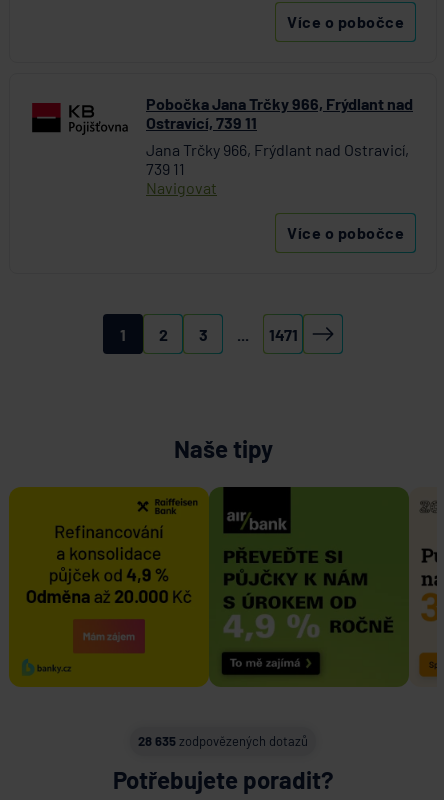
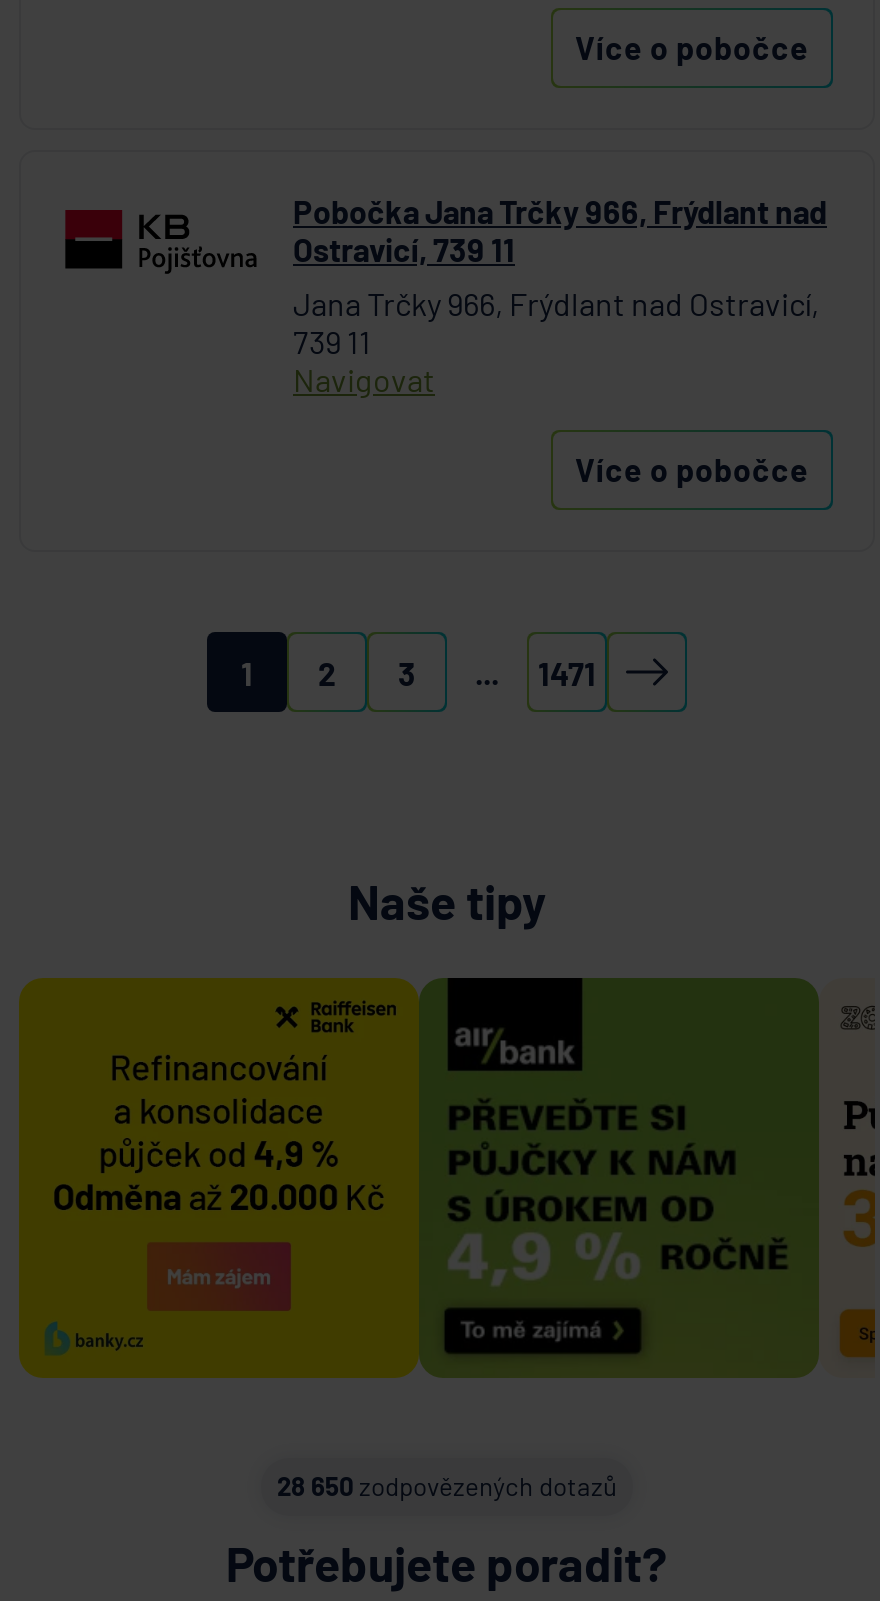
- 28 635 zodpovězených dotazů
+ 28 650 zodpovězených dotazů
